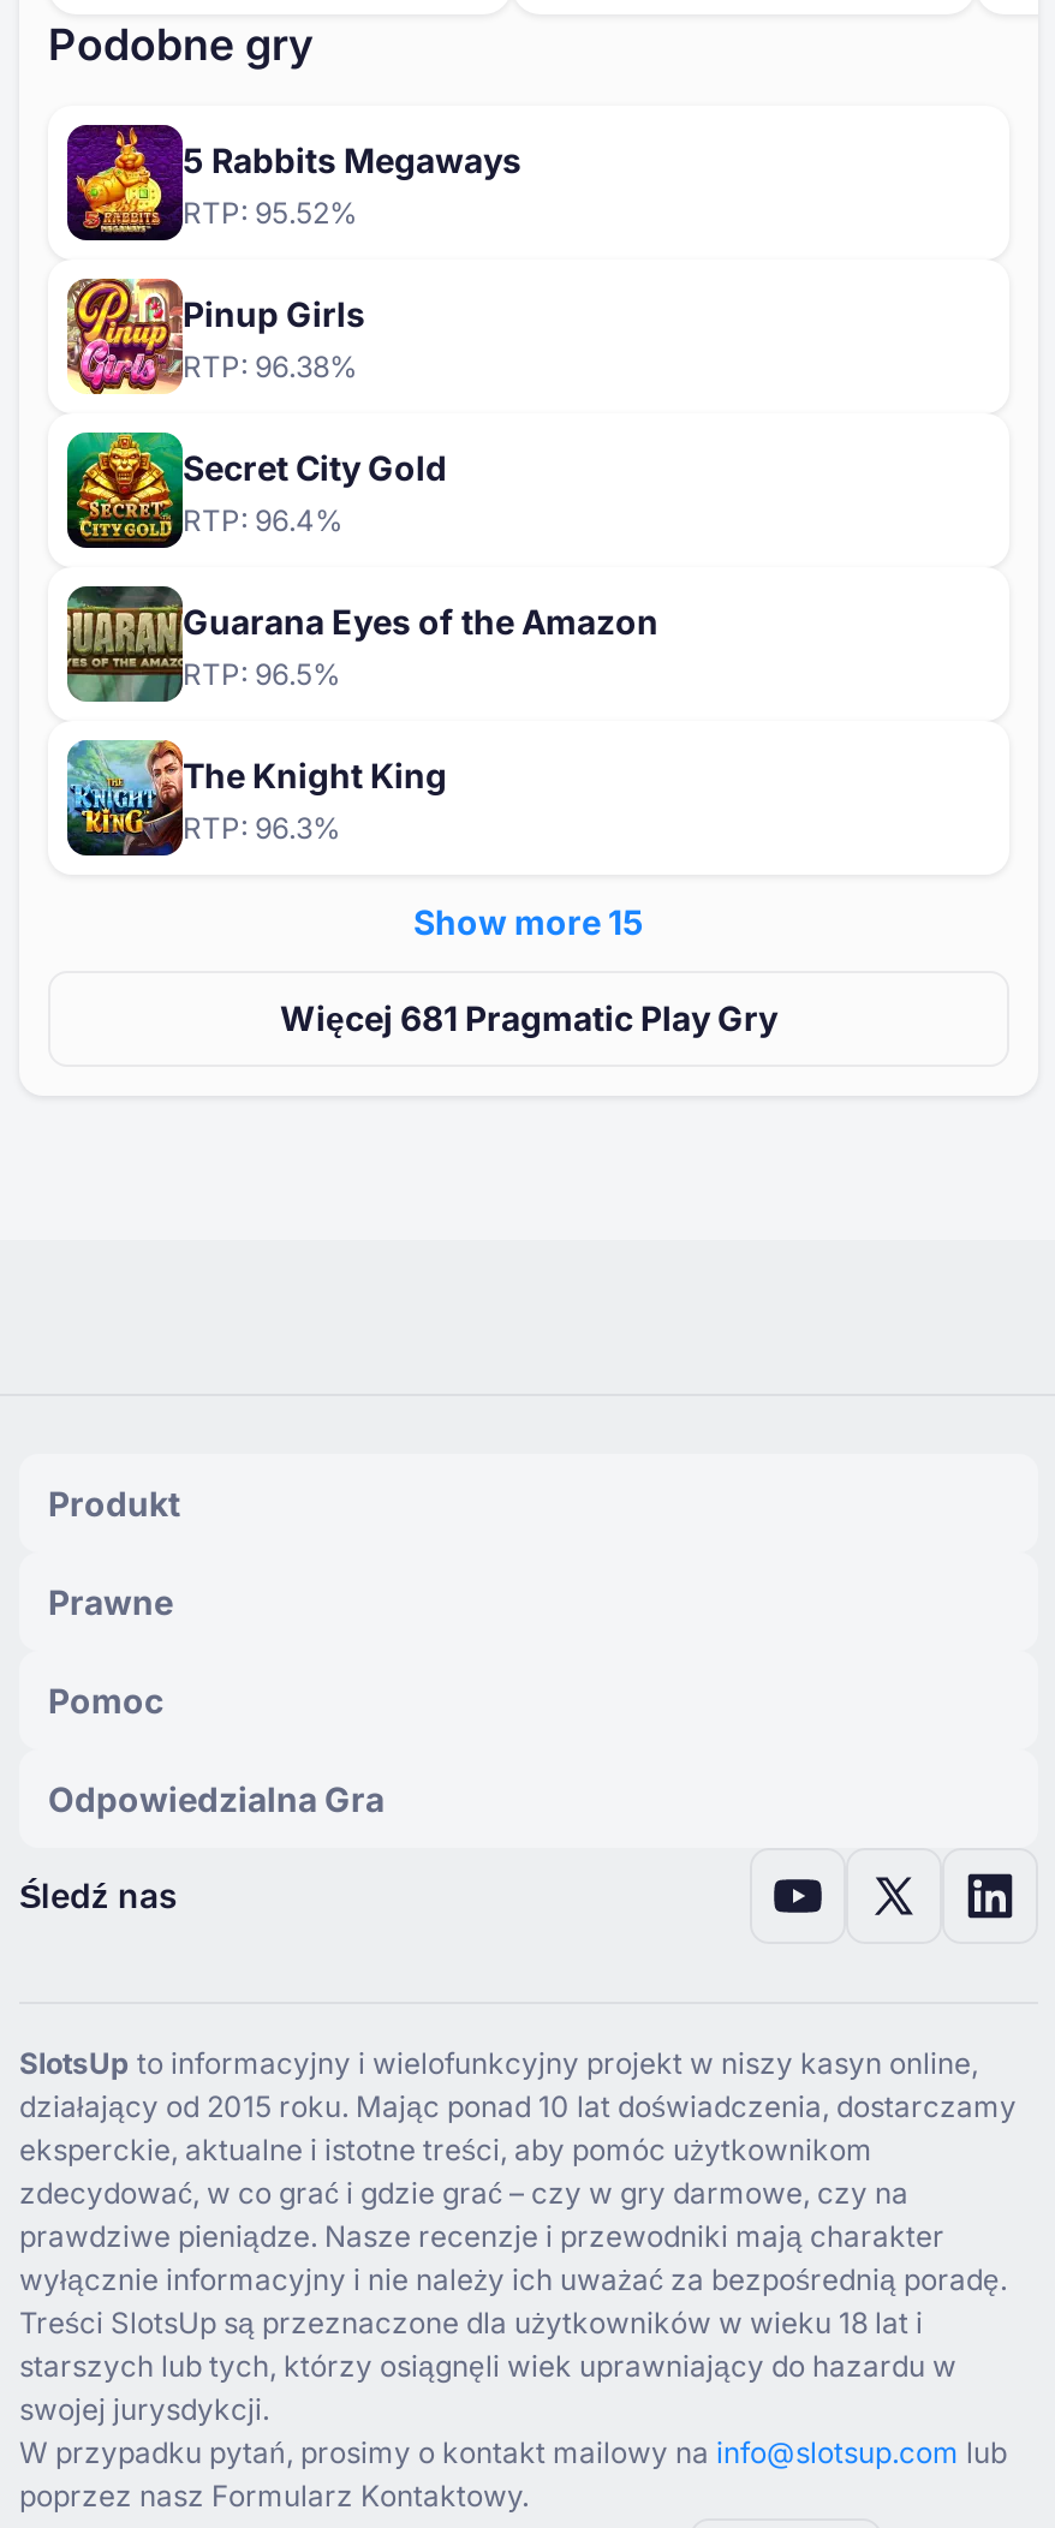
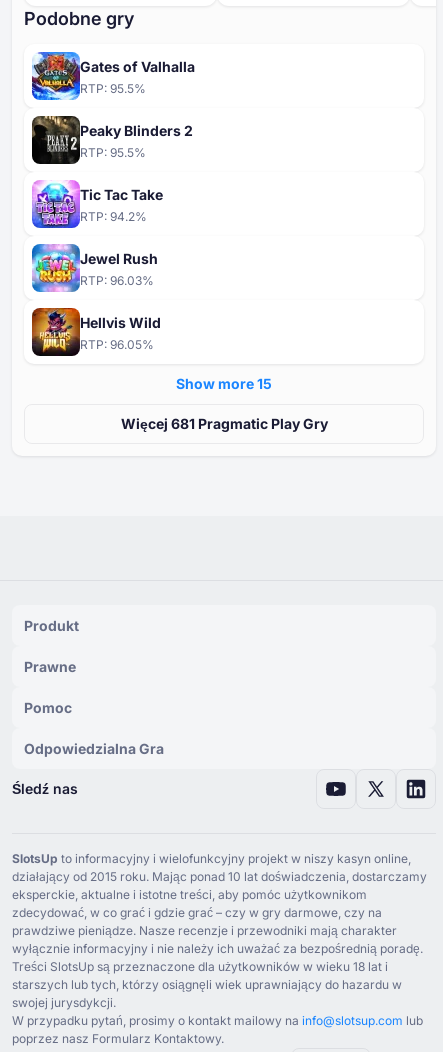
- [image]
- 5 Rabbits Megaways
- RTP: 95.52%
+ [image]
+ Gates of Valhalla
+ RTP: 95.5%

- [image]
- Pinup Girls
- RTP: 96.38%
+ [image]
+ Peaky Blinders 2
+ RTP: 95.5%

- [image]
- Secret City Gold
- RTP: 96.4%
+ [image]
+ Tic Tac Take
+ RTP: 94.2%

- [image]
- Guarana Eyes of the Amazon
- RTP: 96.5%
+ [image]
+ Jewel Rush
+ RTP: 96.03%

- [image]
- The Knight King
- RTP: 96.3%
+ [image]
+ Hellvis Wild
+ RTP: 96.05%
